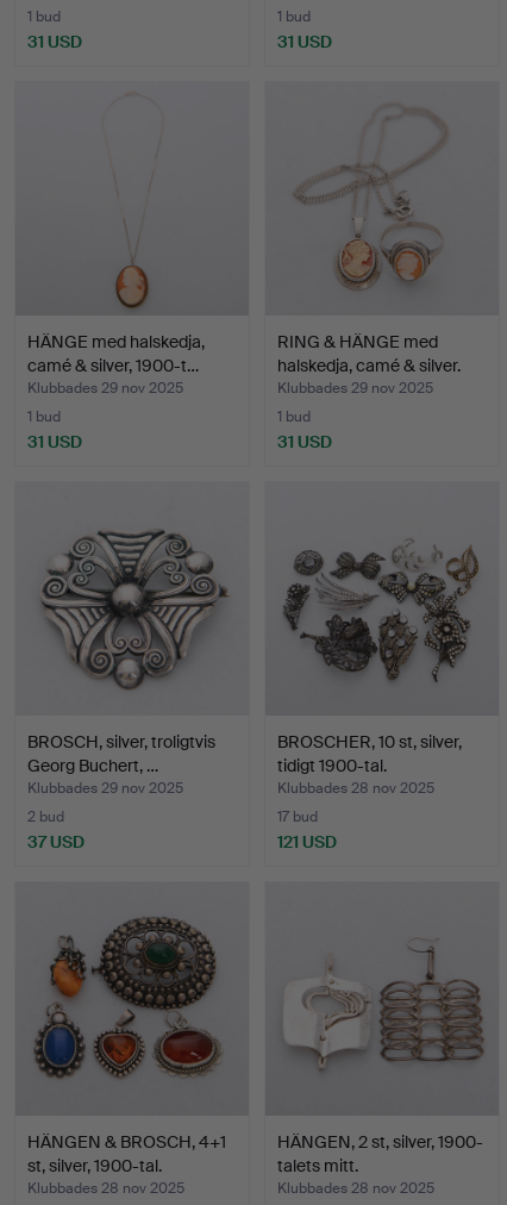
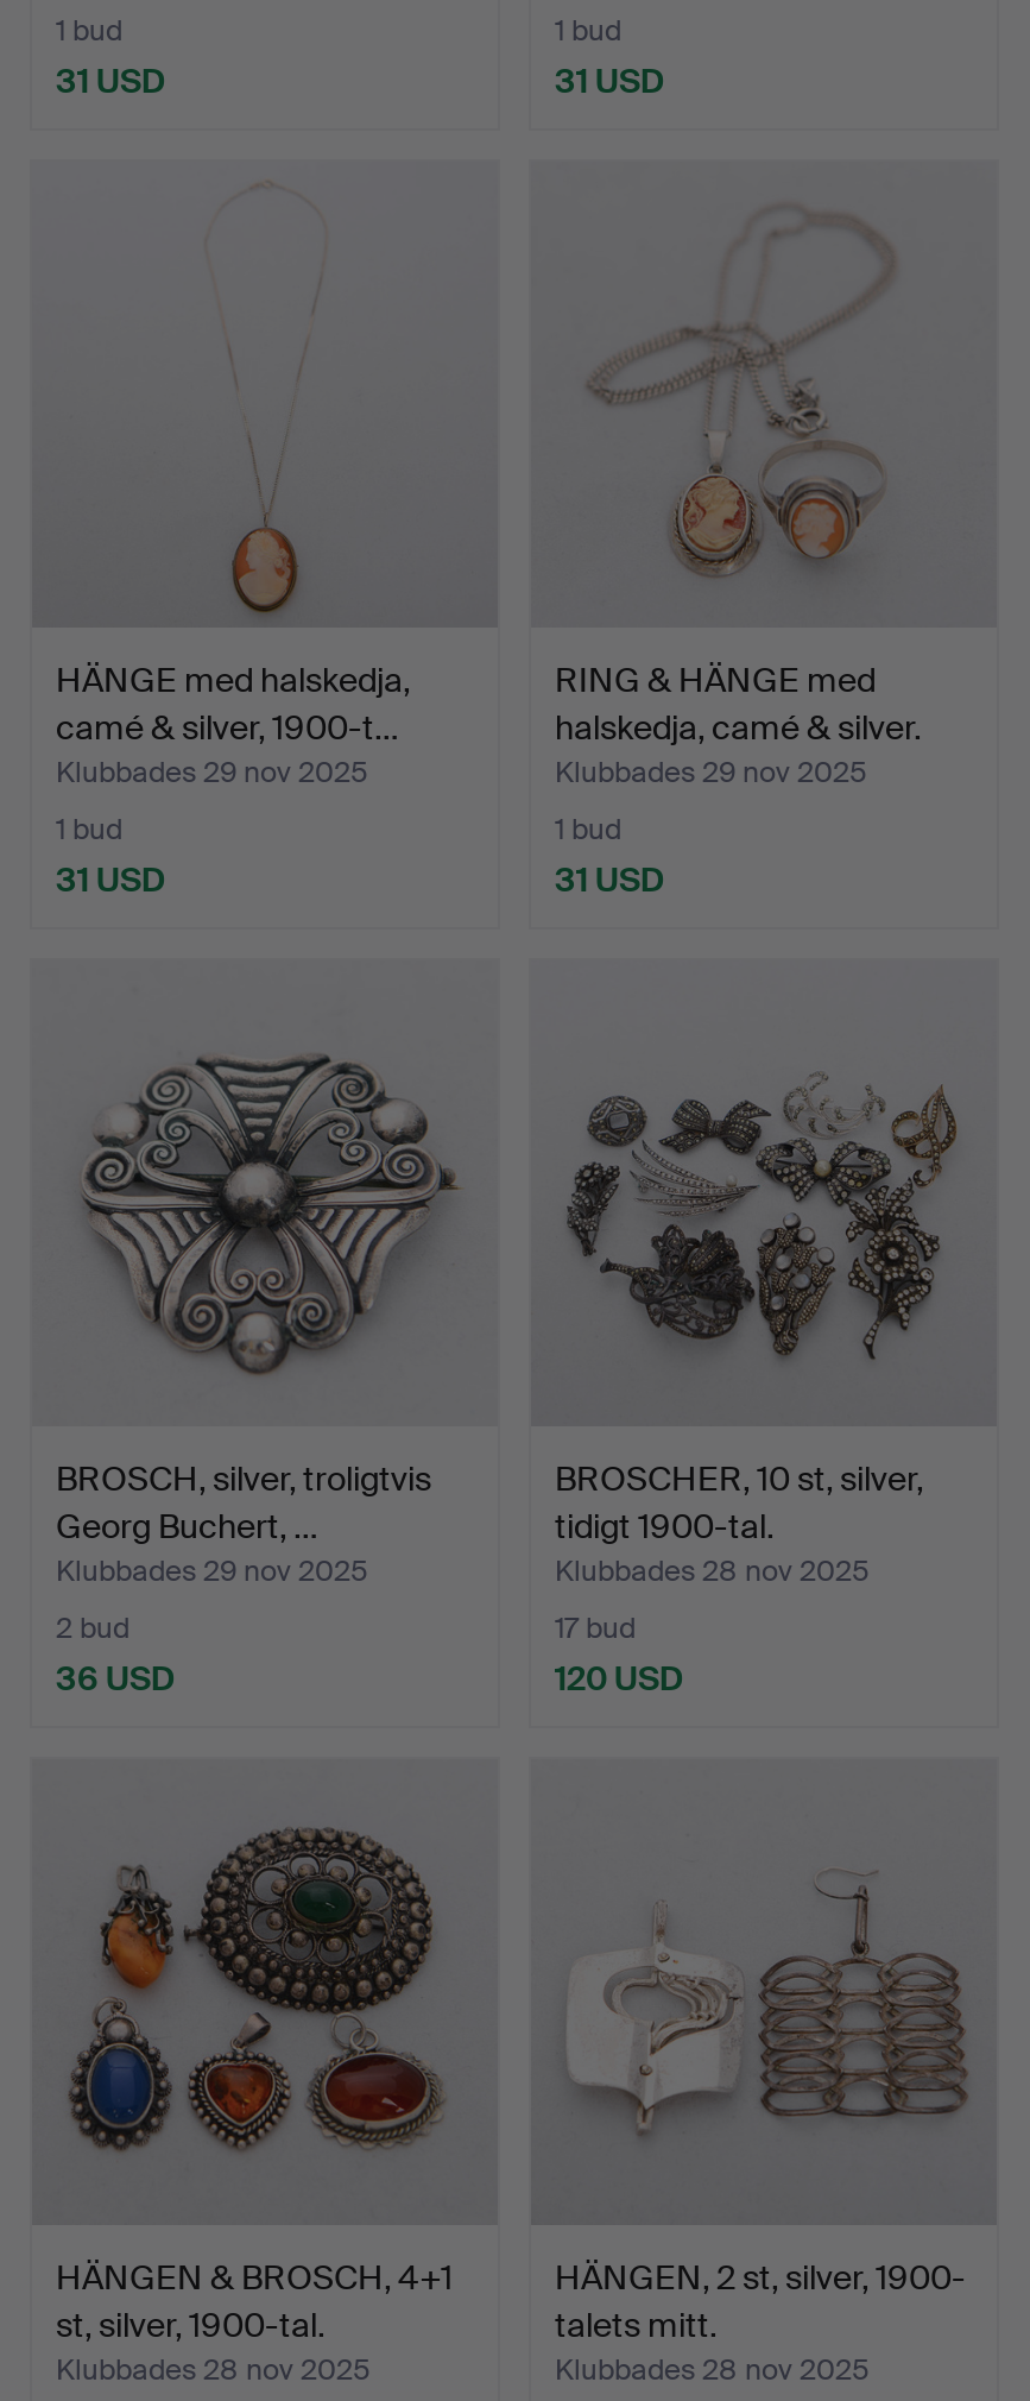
- 37 USD
+ 36 USD

- 121 USD
+ 120 USD
